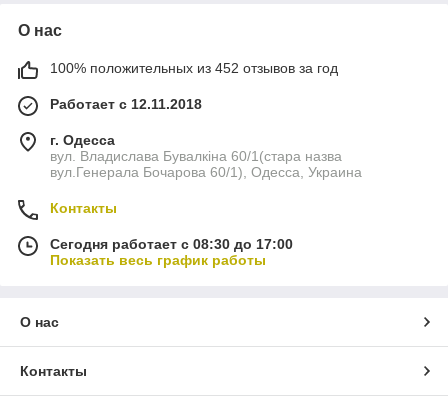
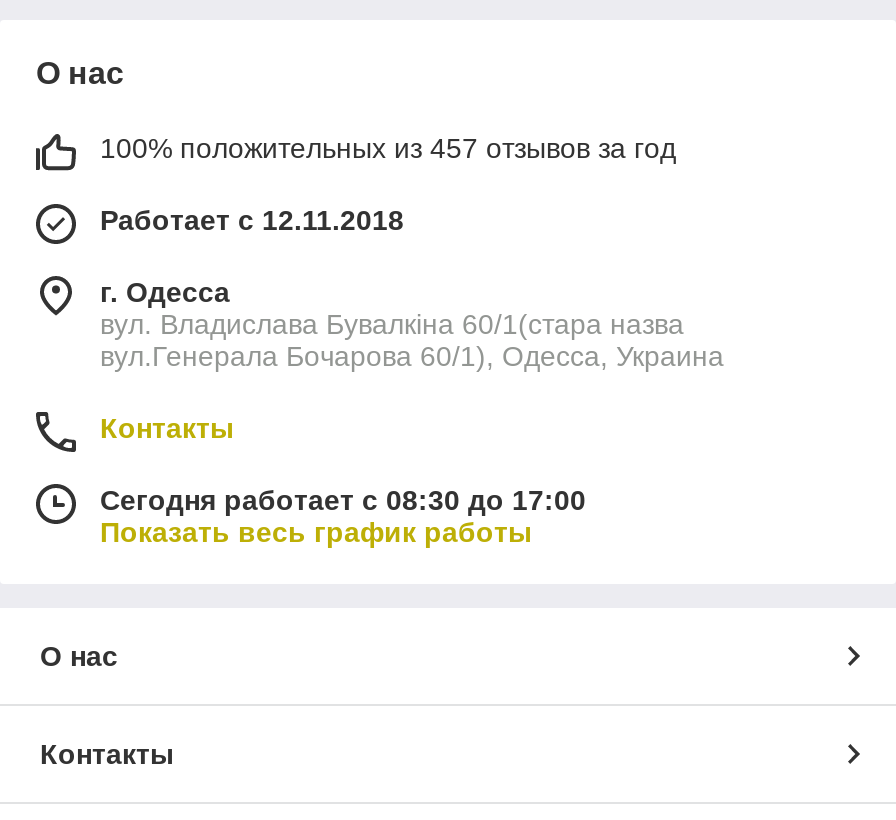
- 100% положительных из 452 отзывов за год
+ 100% положительных из 457 отзывов за год
